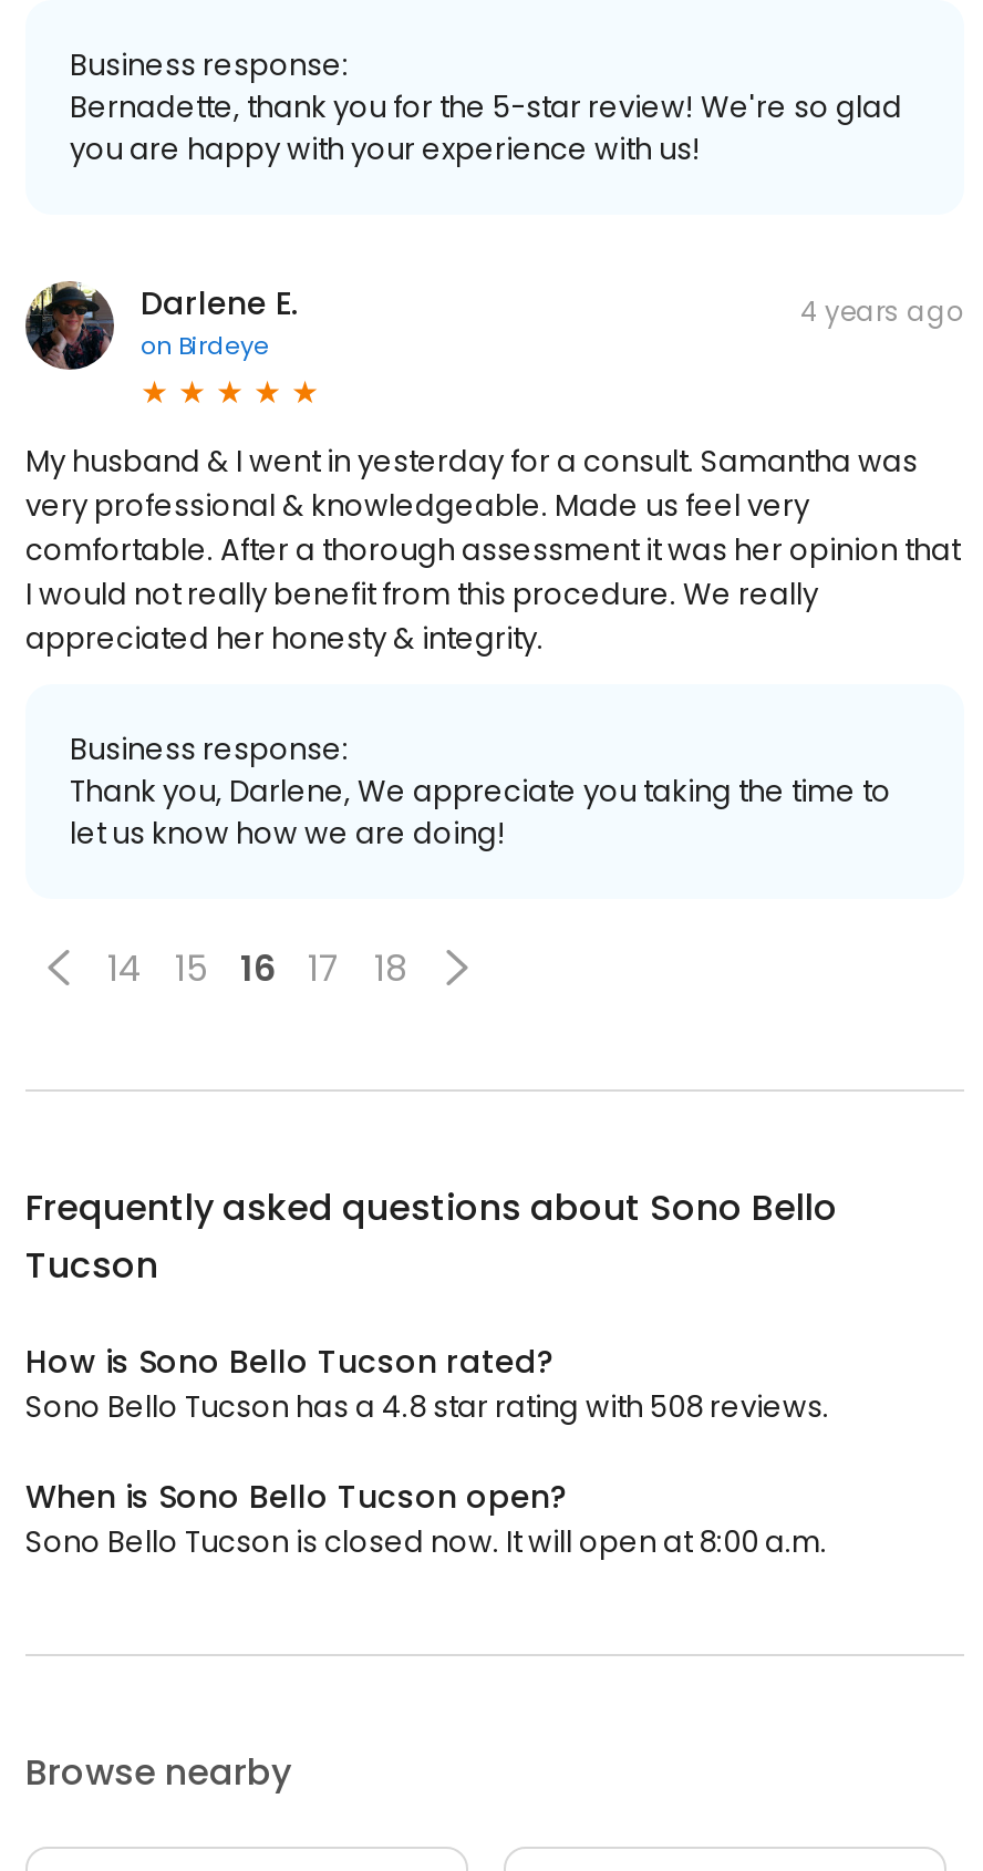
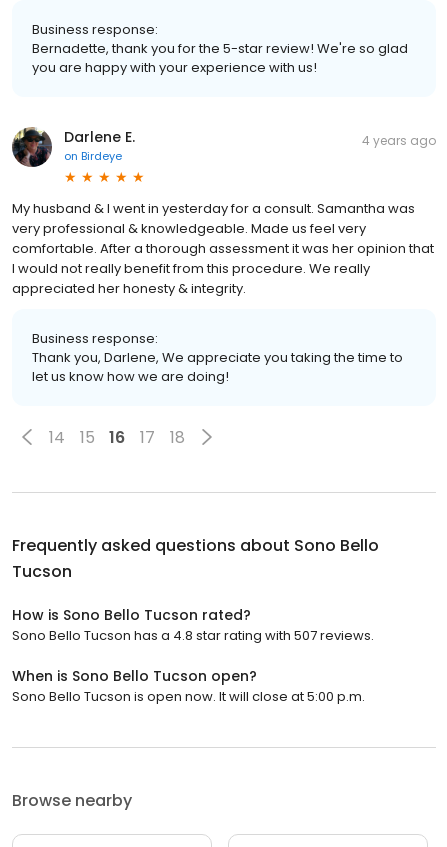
- Sono Bello Tucson has a 4.8 star rating with 508 reviews.
+ Sono Bello Tucson has a 4.8 star rating with 507 reviews.

- Sono Bello Tucson is closed now. It will open at 8:00 a.m.
+ Sono Bello Tucson is open now. It will close at 5:00 p.m.
